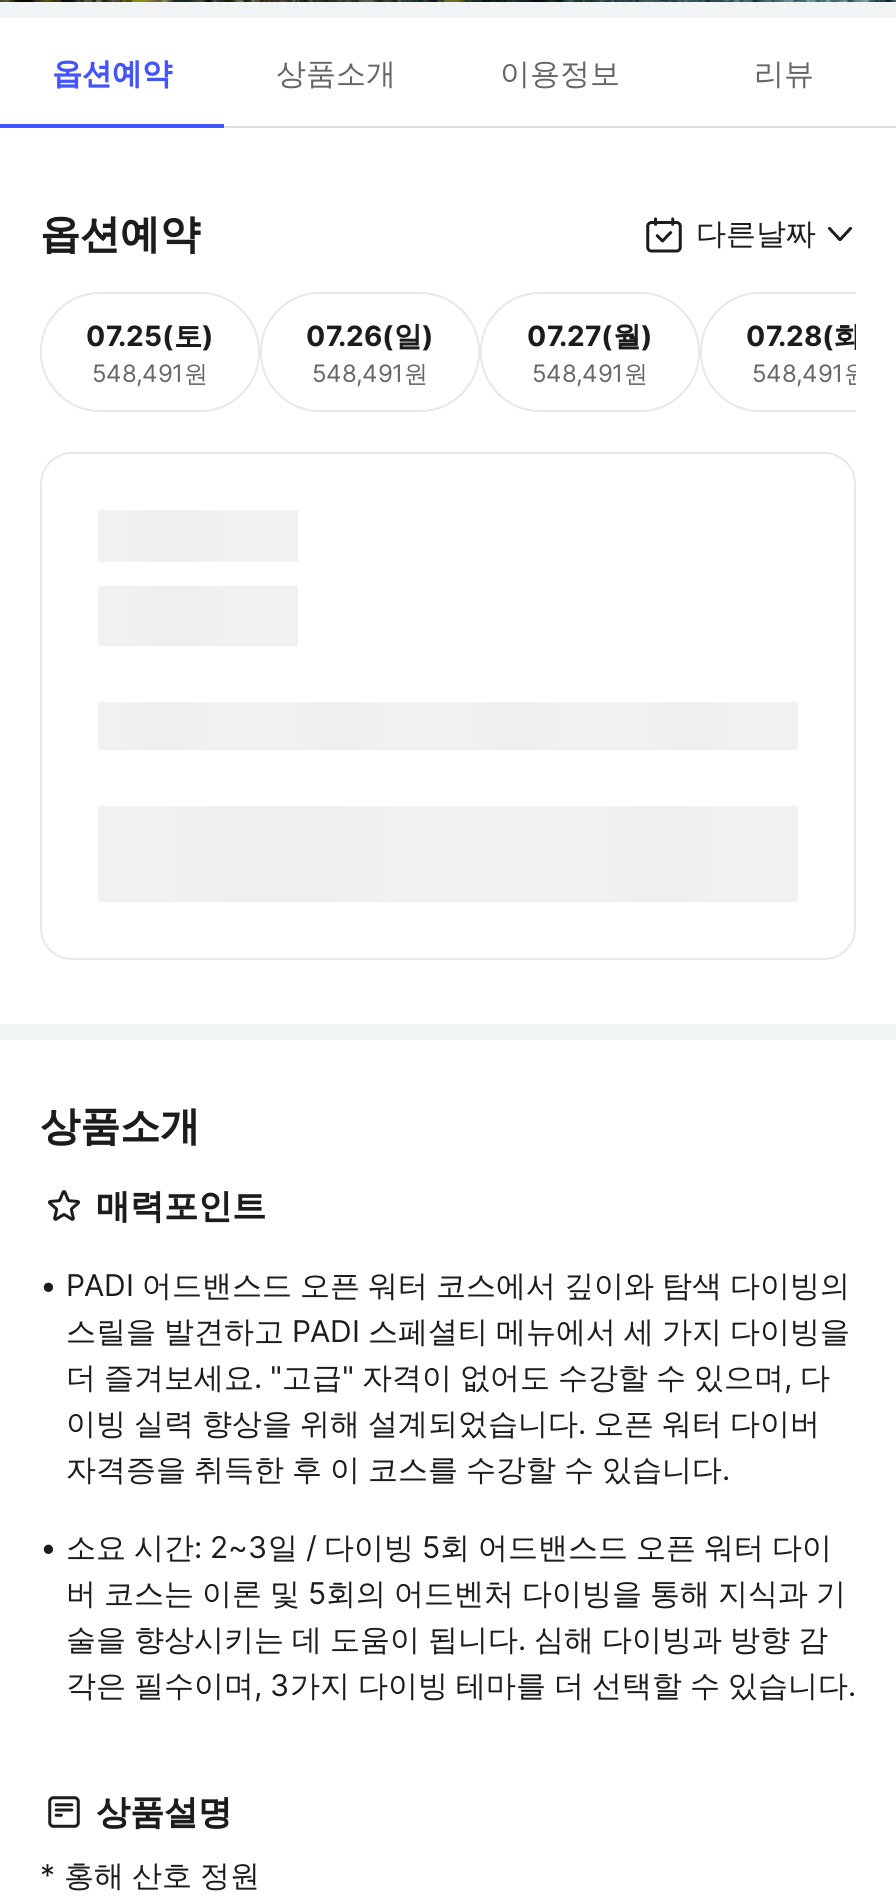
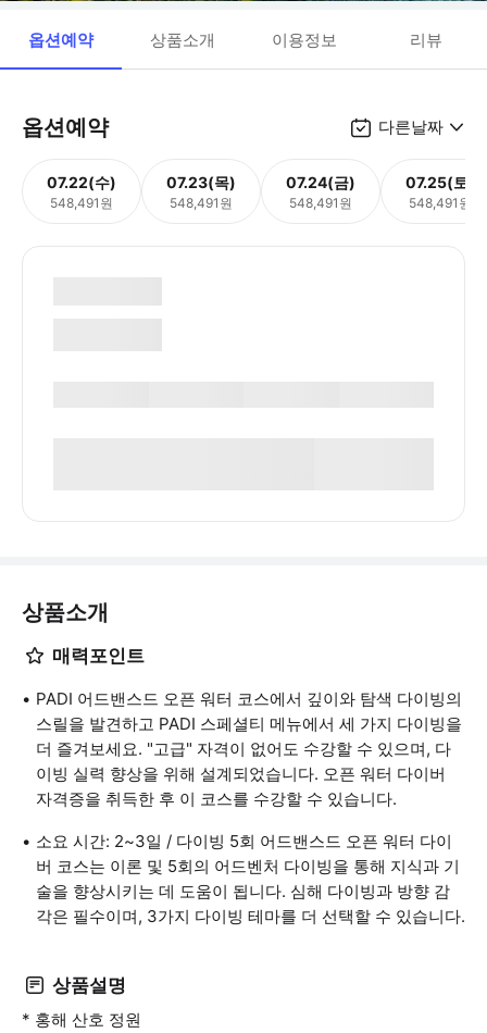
- 07.25(토)
+ 07.22(수)

- 07.26(일)
+ 07.23(목)

- 07.27(월)
+ 07.24(금)

- 07.28(화)
+ 07.25(토)
